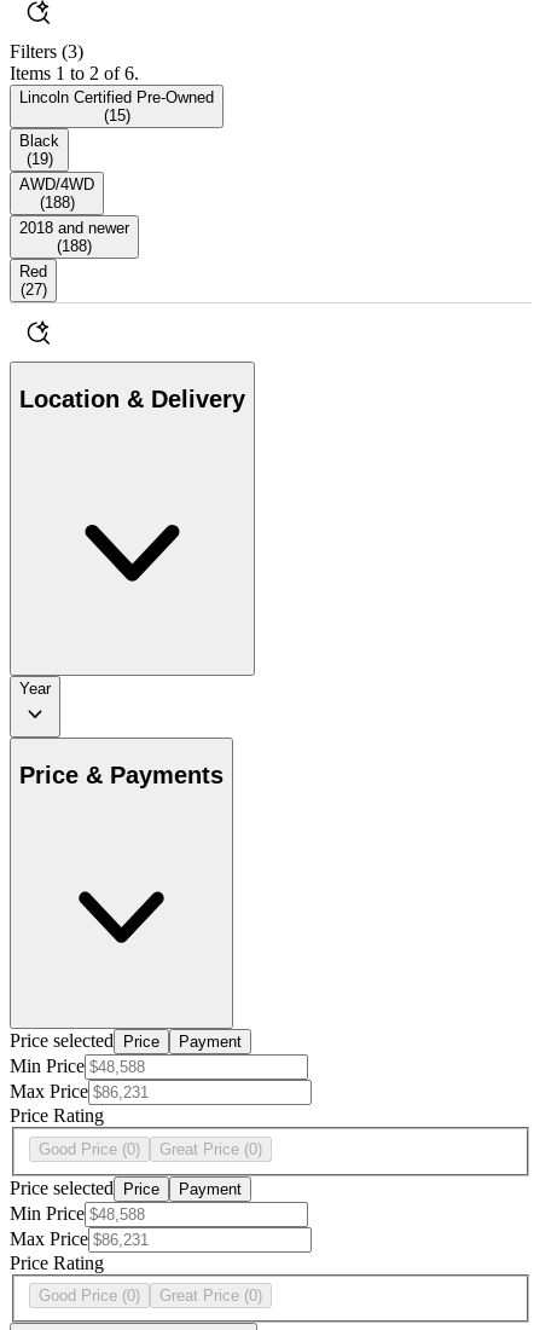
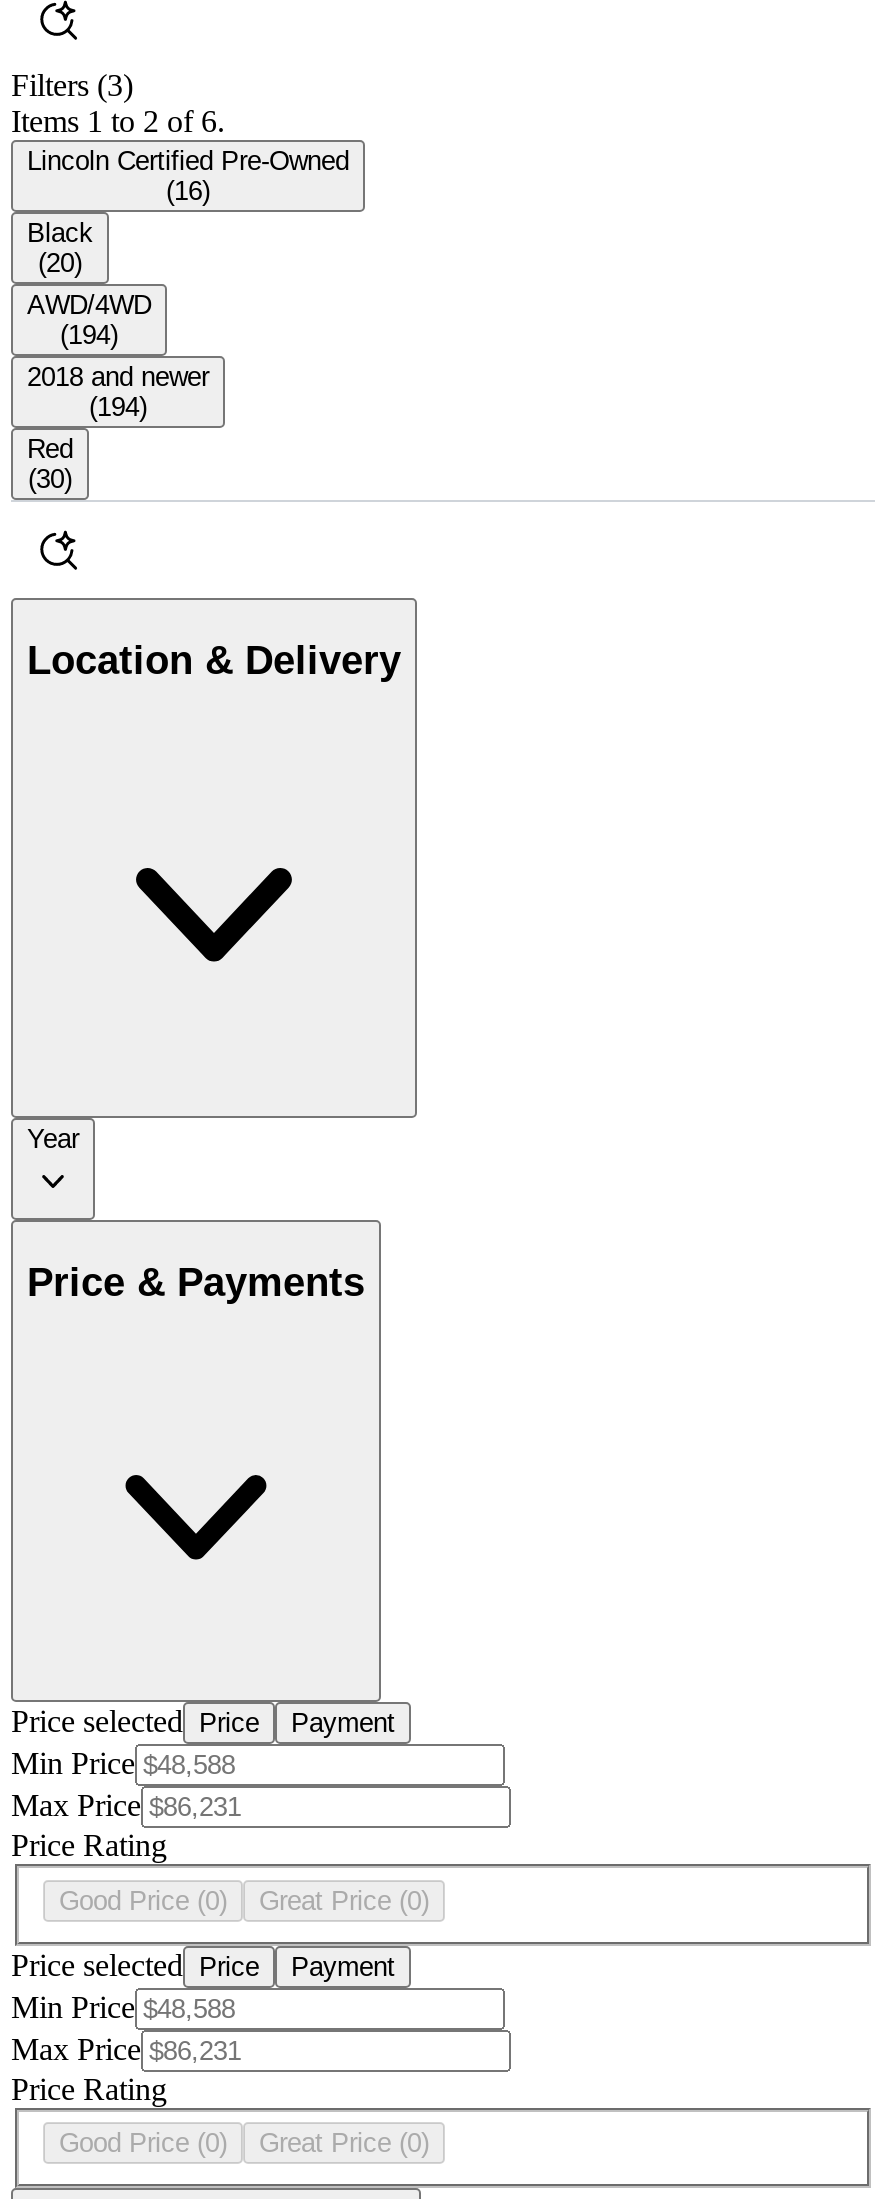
- (15)
+ (16)

- (19)
+ (20)

- (188)
+ (194)

- (188)
+ (194)

- (27)
+ (30)
